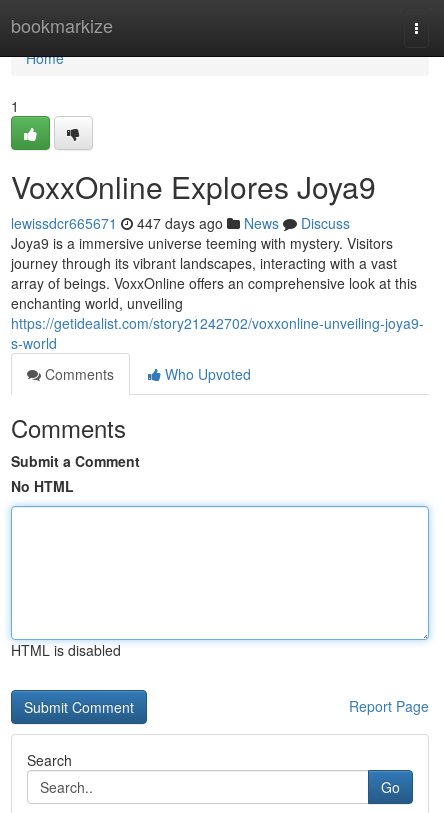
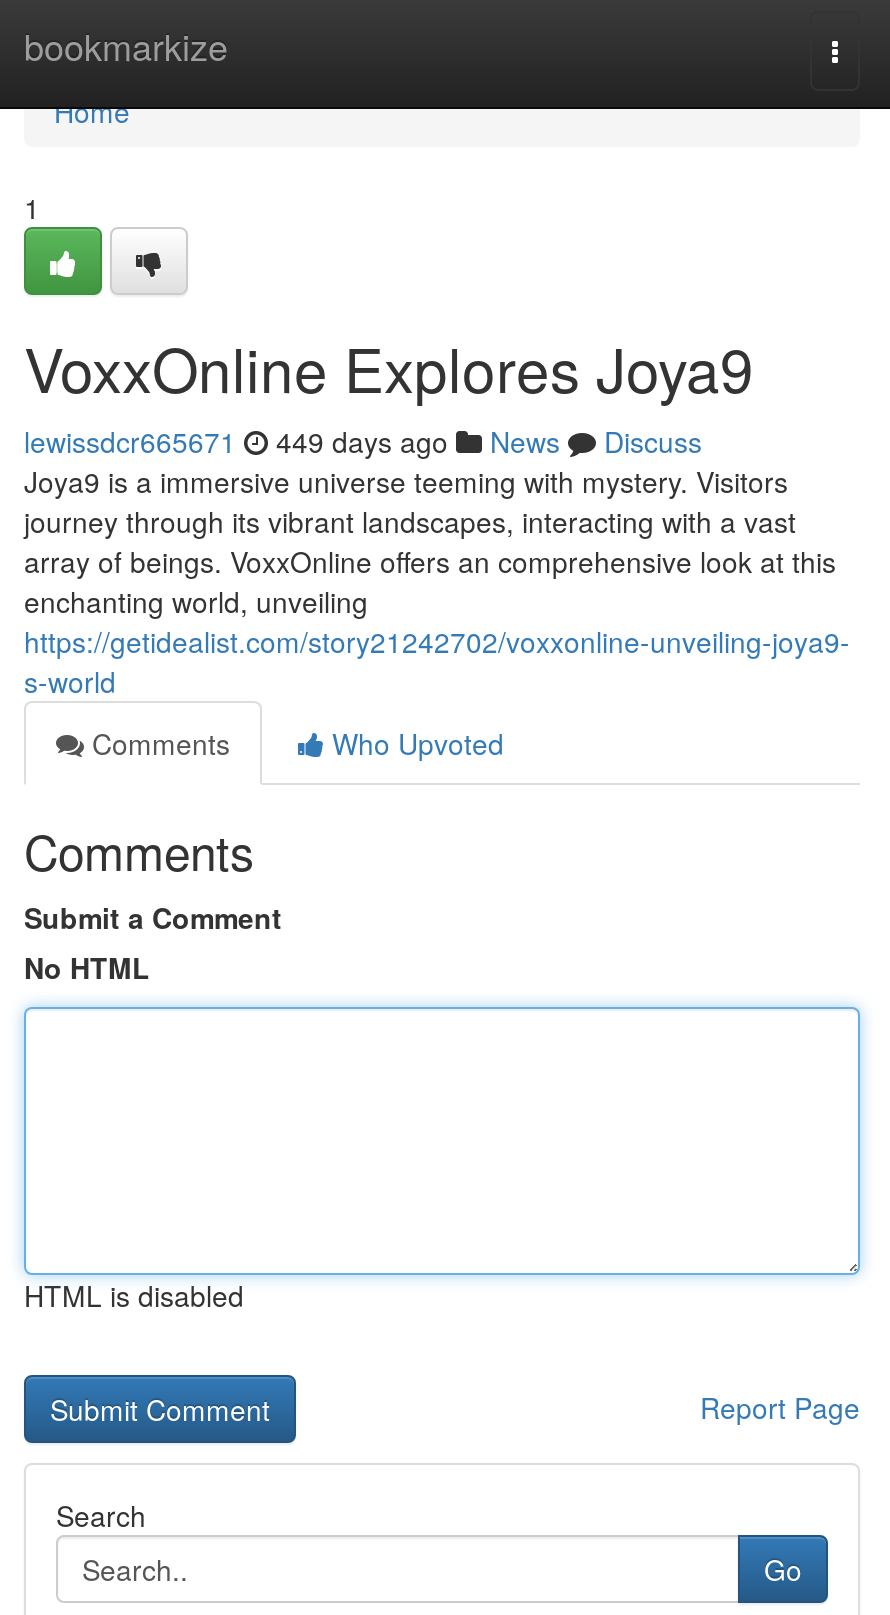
- lewissdcr665671 447 days ago News Discuss
+ lewissdcr665671 449 days ago News Discuss
